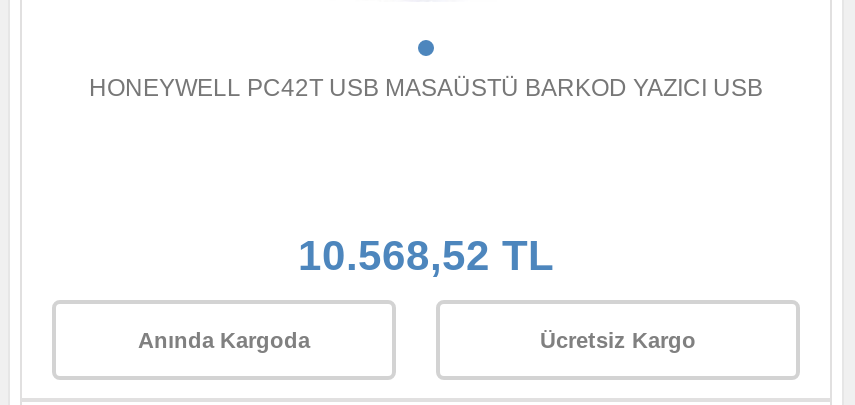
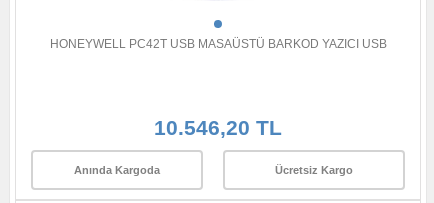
- 10.568,52 TL
+ 10.546,20 TL
